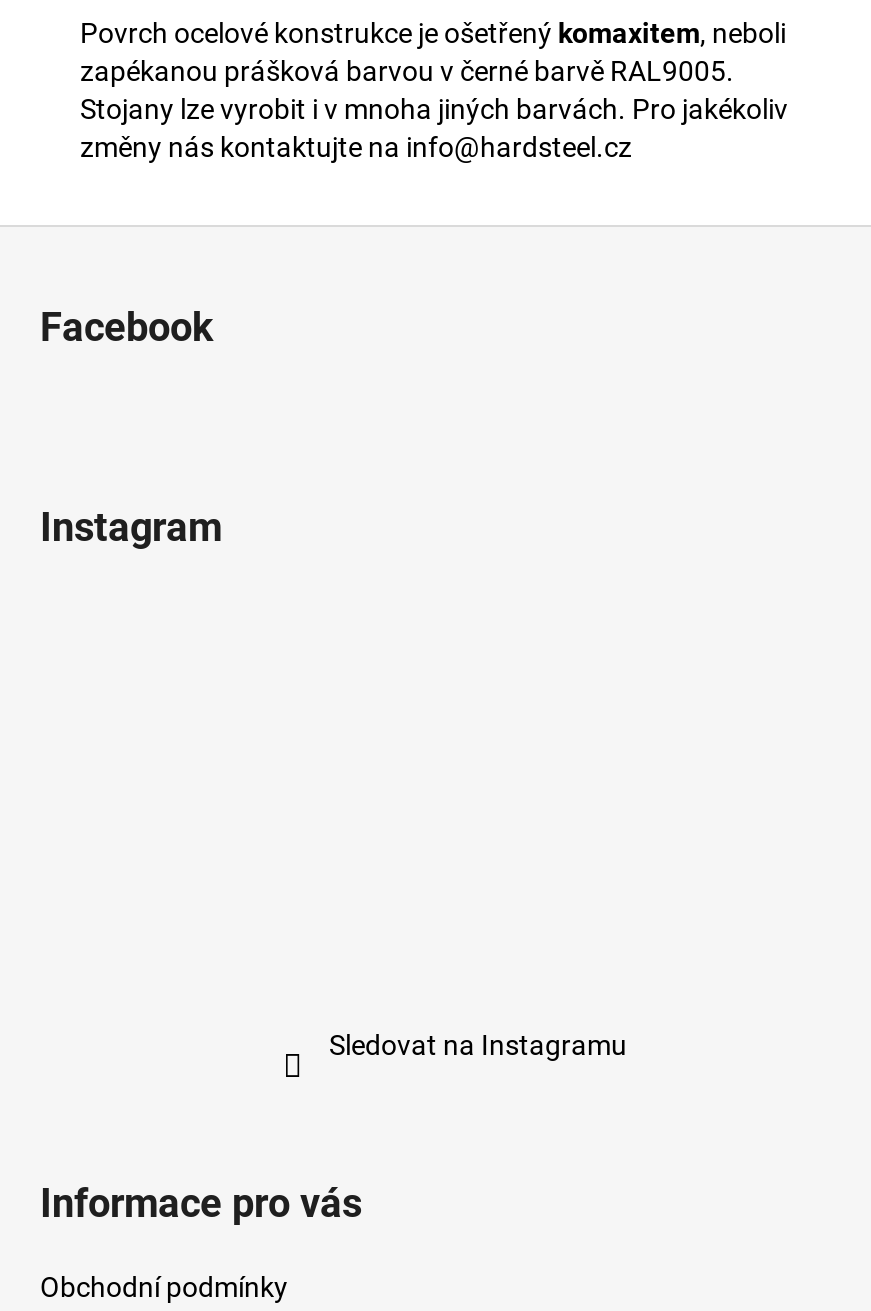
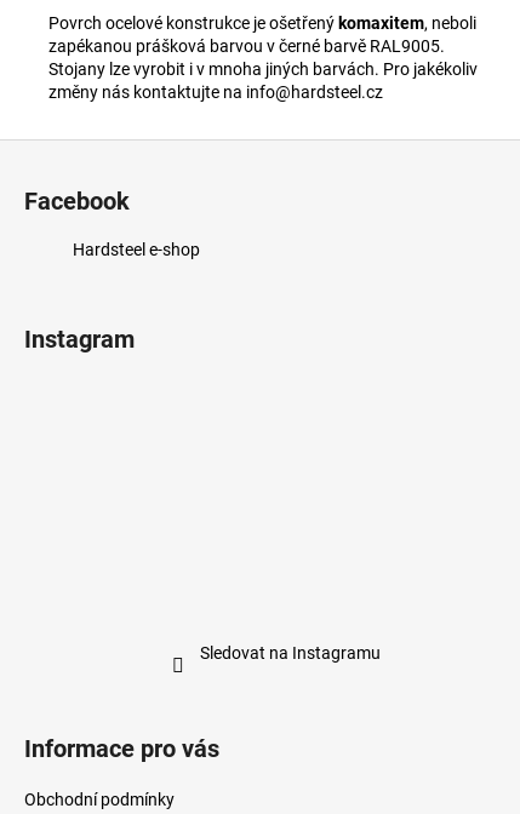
+ Hardsteel e-shop
